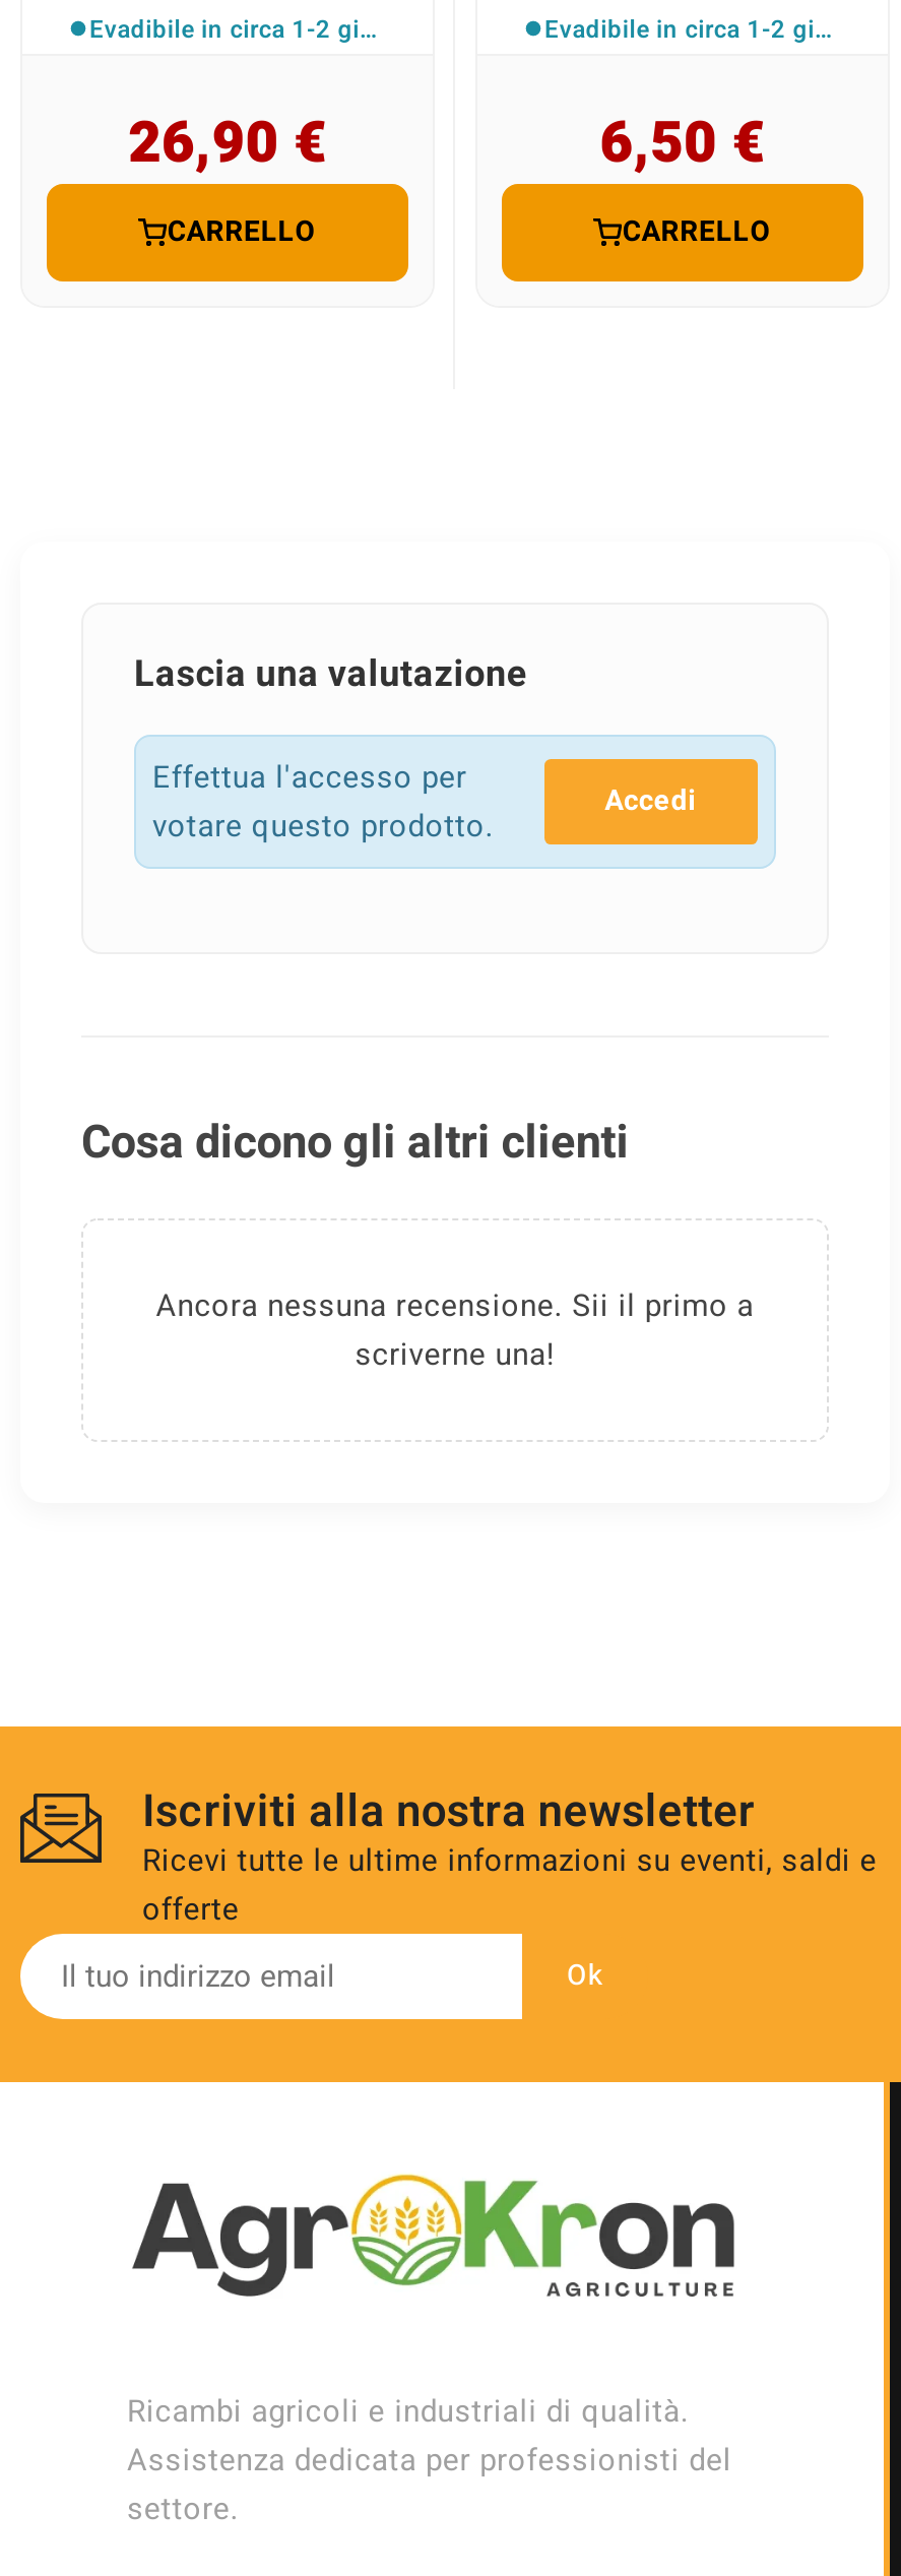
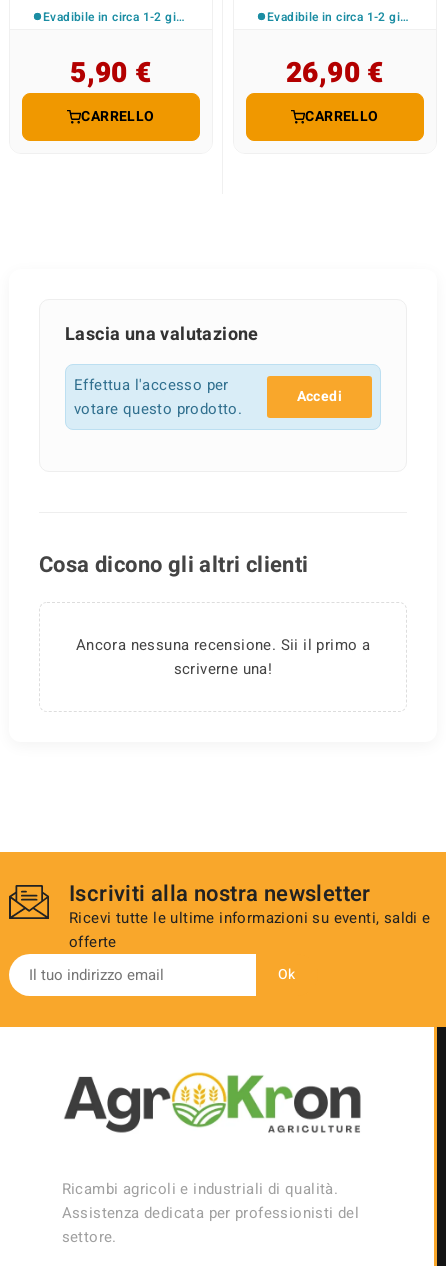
- 26,90 €
+ 5,90 €

- 6,50 €
+ 26,90 €
